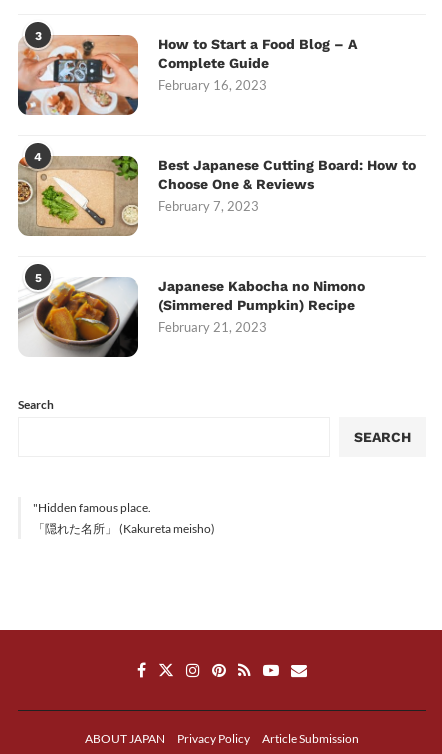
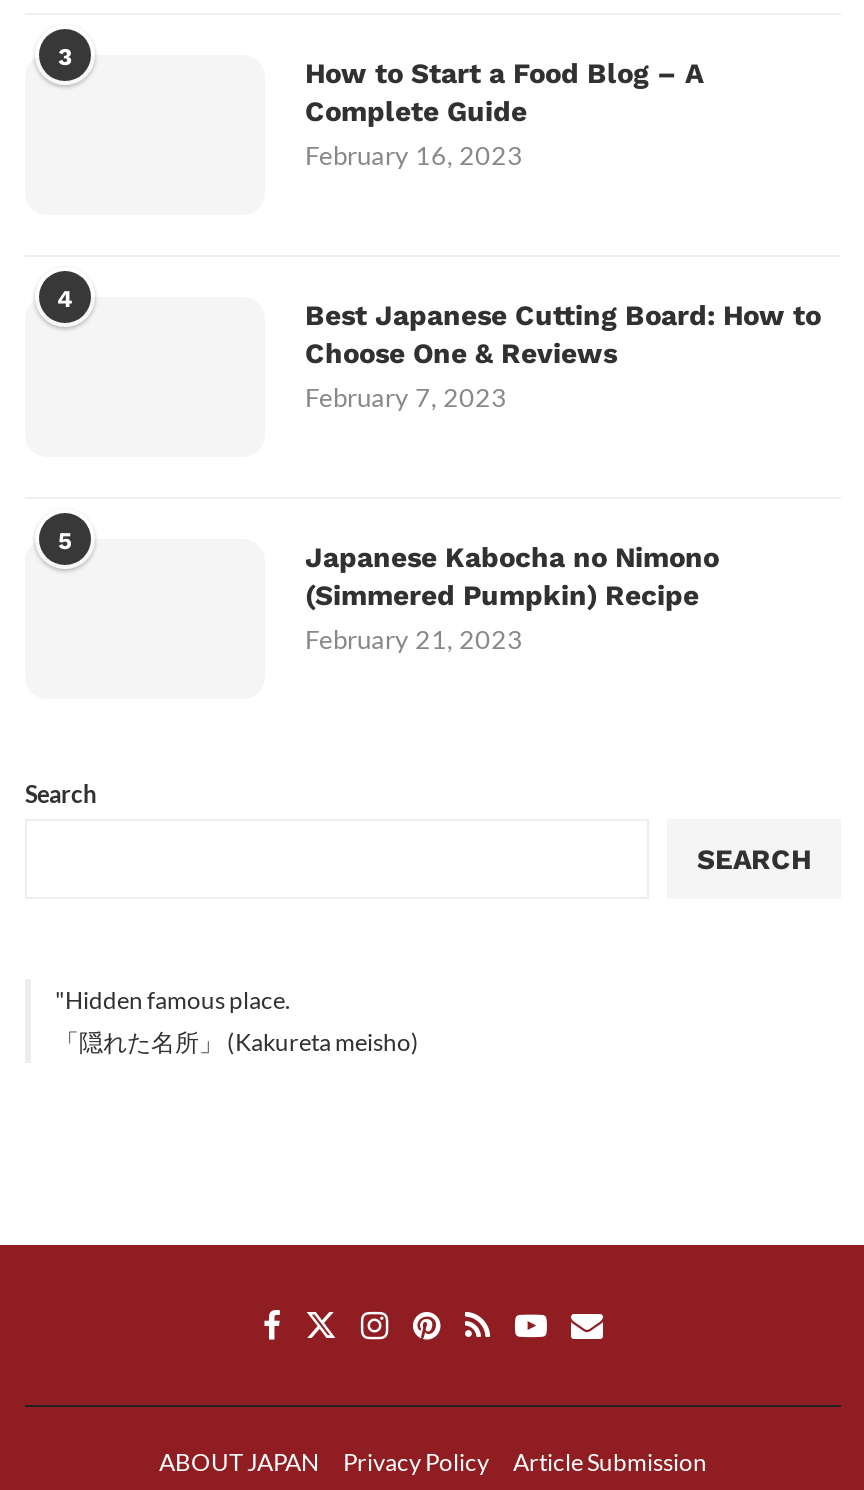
- [image]

- [image]

- [image]
